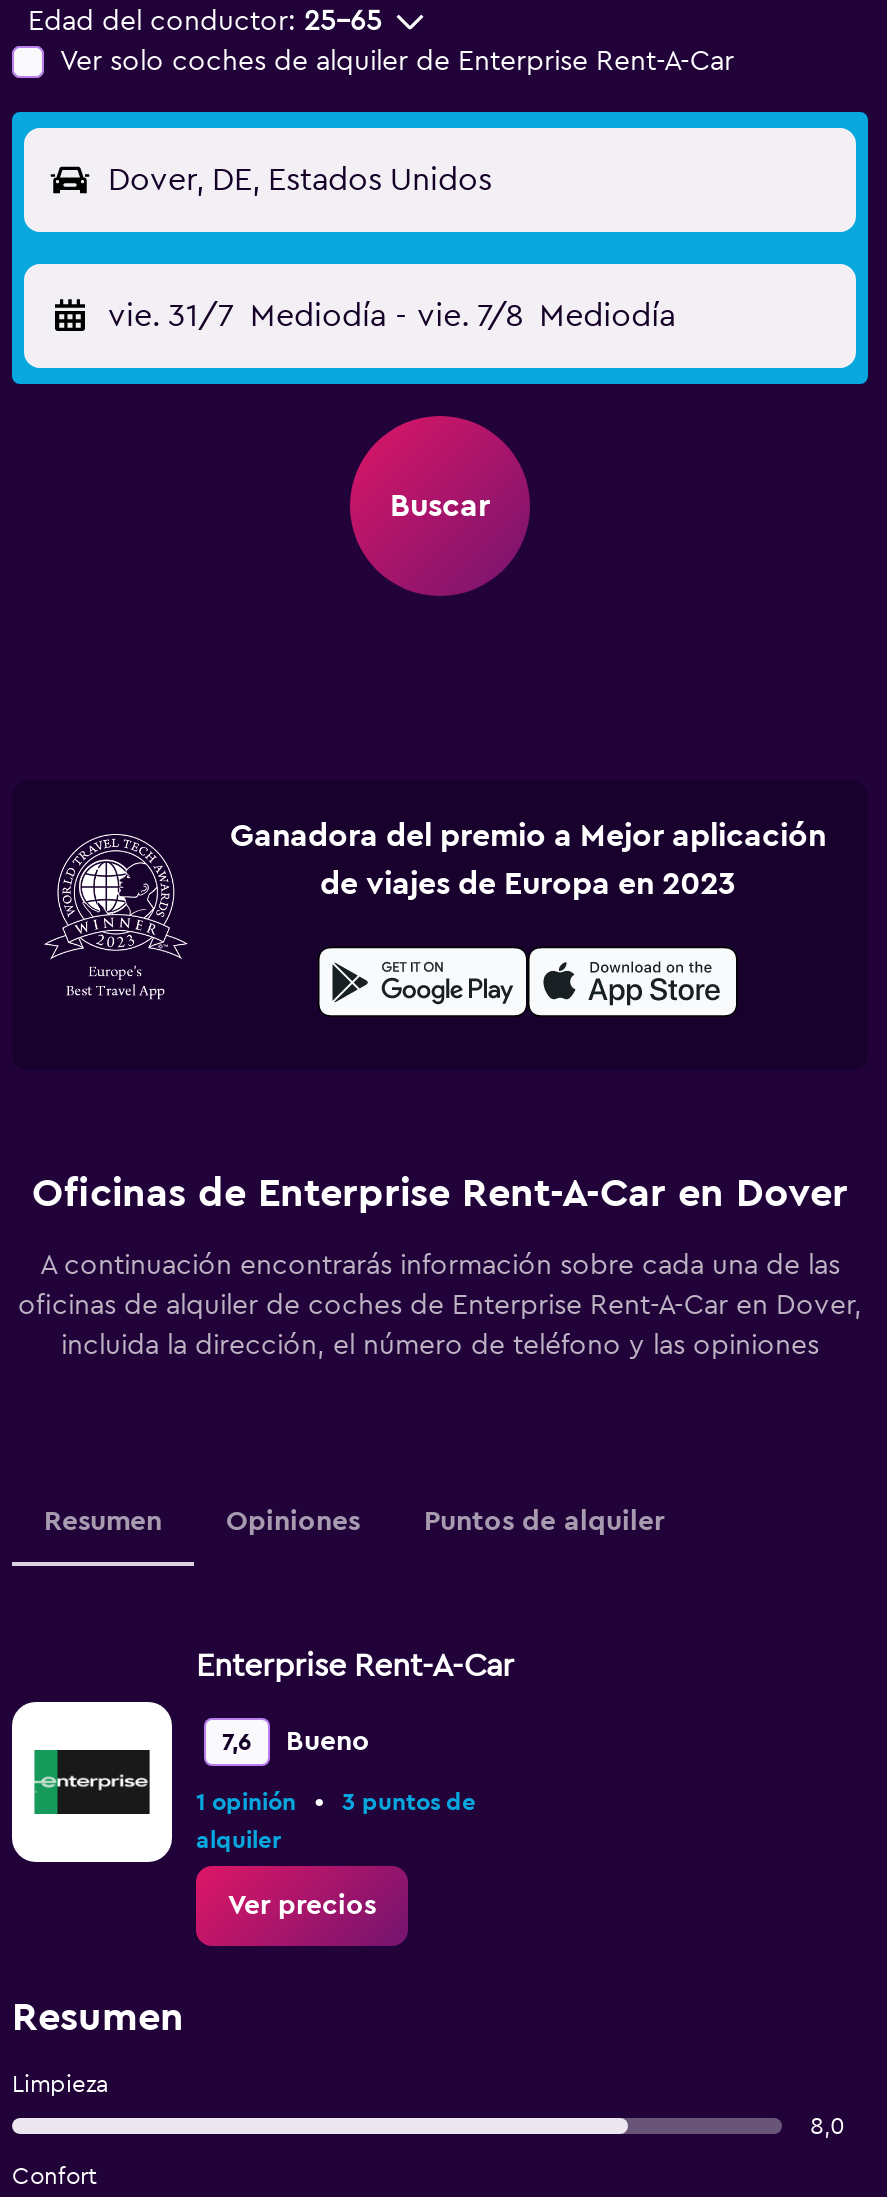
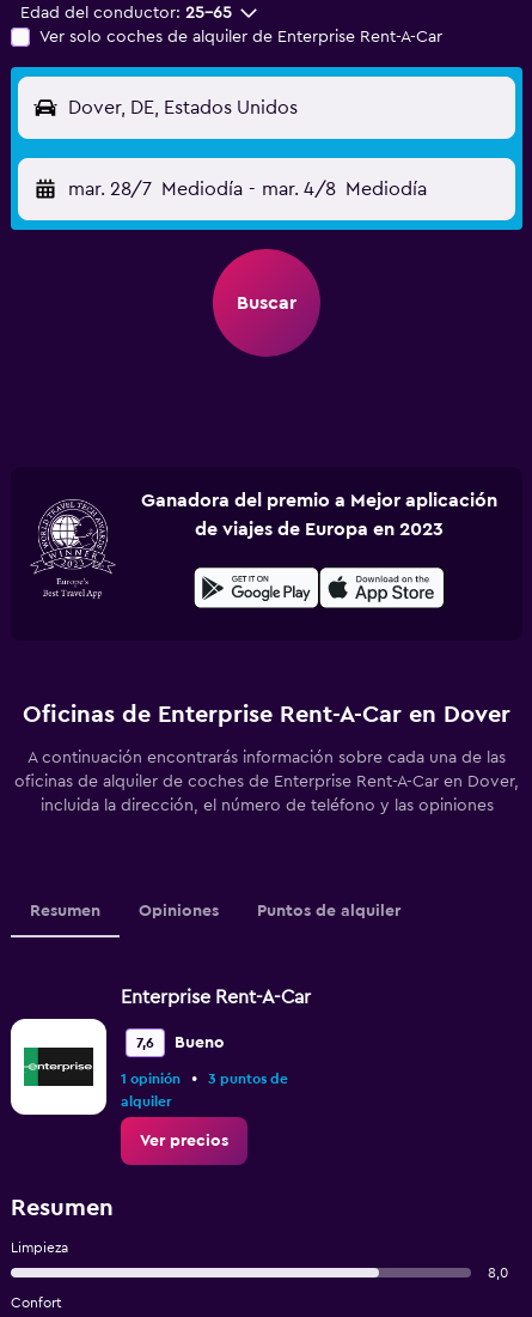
- vie. 31/7 Mediodía - vie. 7/8 Mediodía
+ mar. 28/7 Mediodía - mar. 4/8 Mediodía
